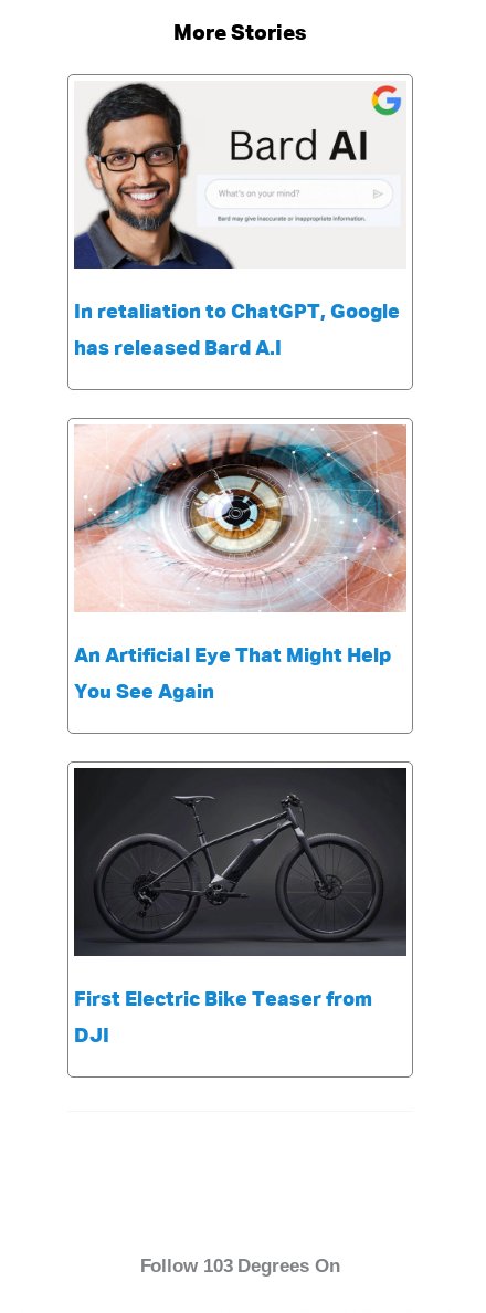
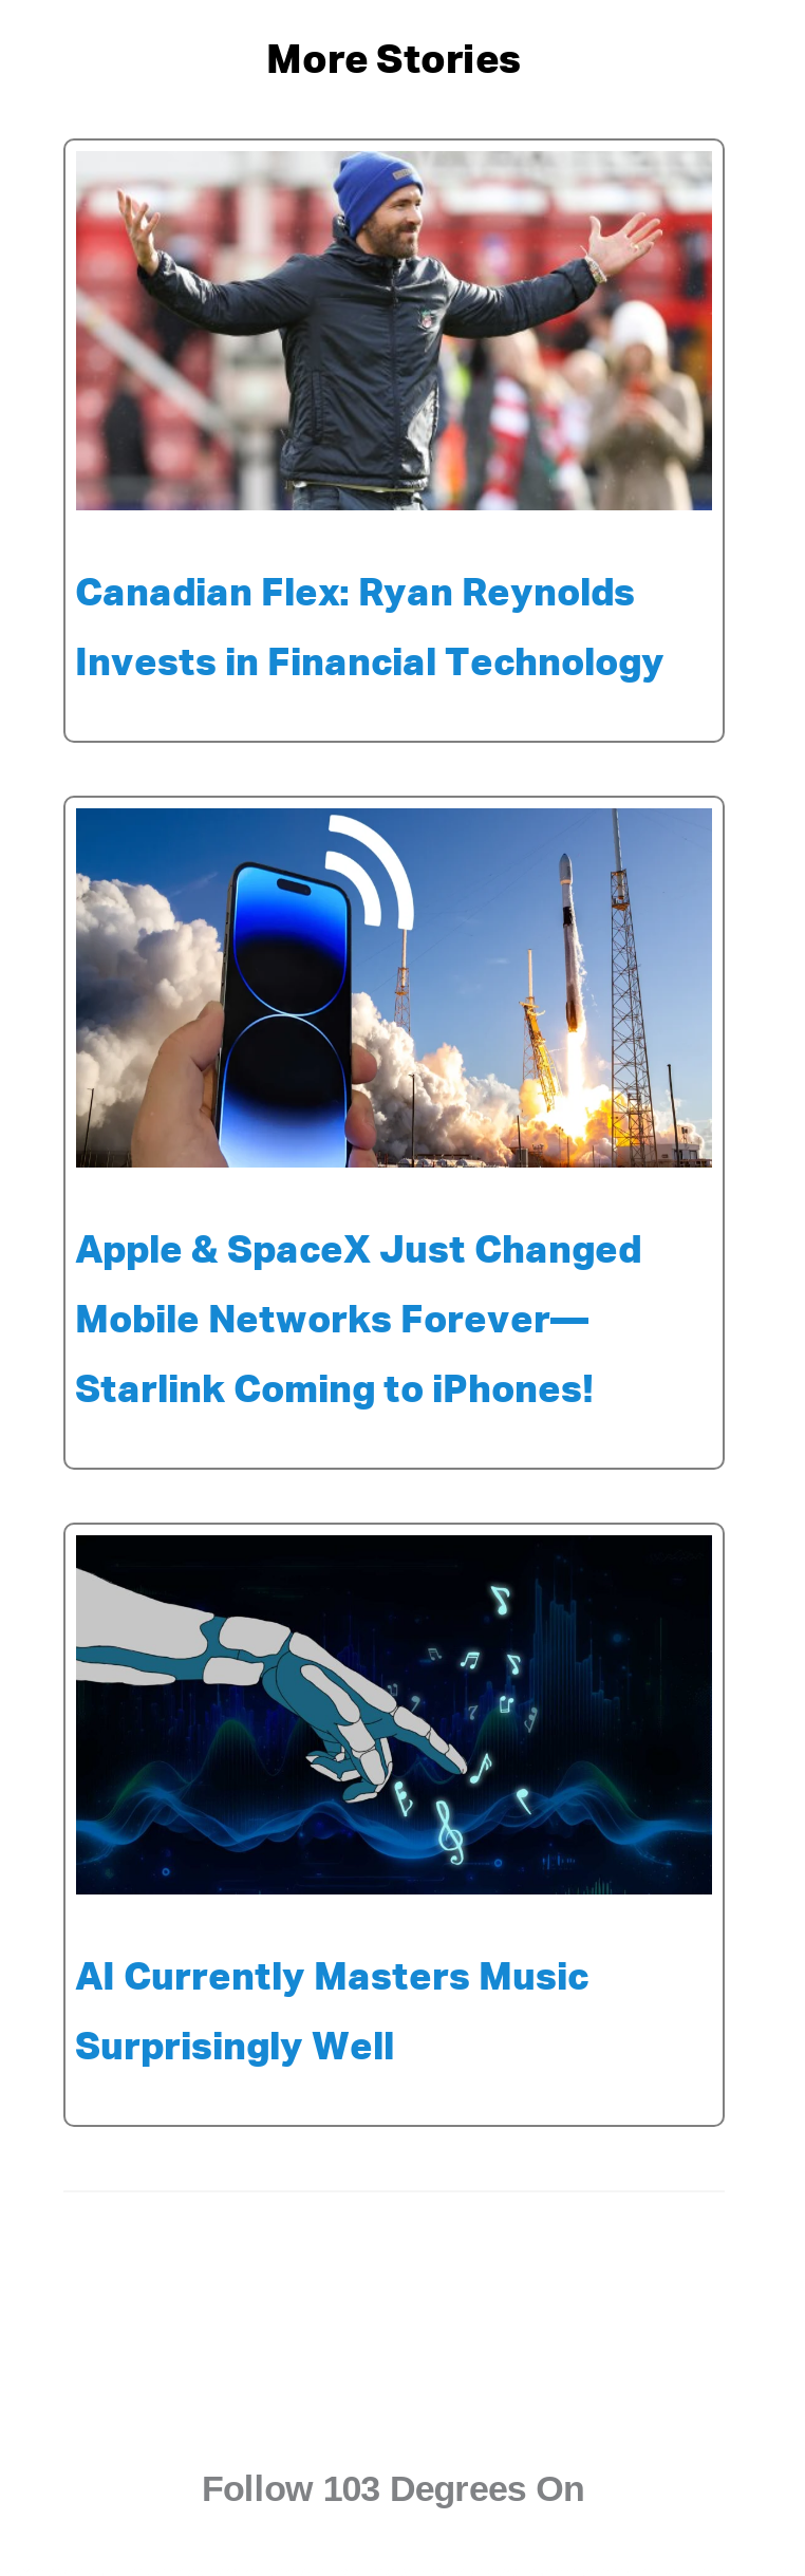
- [image]
+ [image]

- In retaliation to ChatGPT, Google
- has released Bard A.I
+ Canadian Flex: Ryan Reynolds
+ Invests in Financial Technology

- [image]
- An Artificial Eye That Might Help
- You See Again
+ [image]
+ Apple & SpaceX Just Changed
+ Mobile Networks Forever—
+ Starlink Coming to iPhones!

- [image]
- First Electric Bike Teaser from
- DJI
+ [image]
+ AI Currently Masters Music
+ Surprisingly Well
